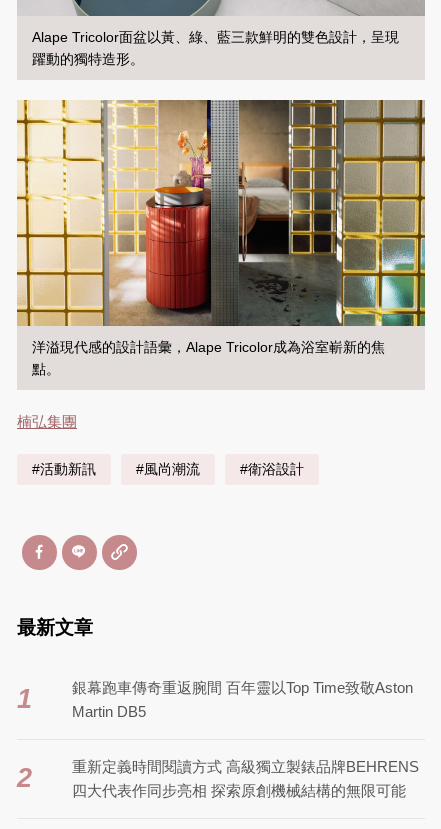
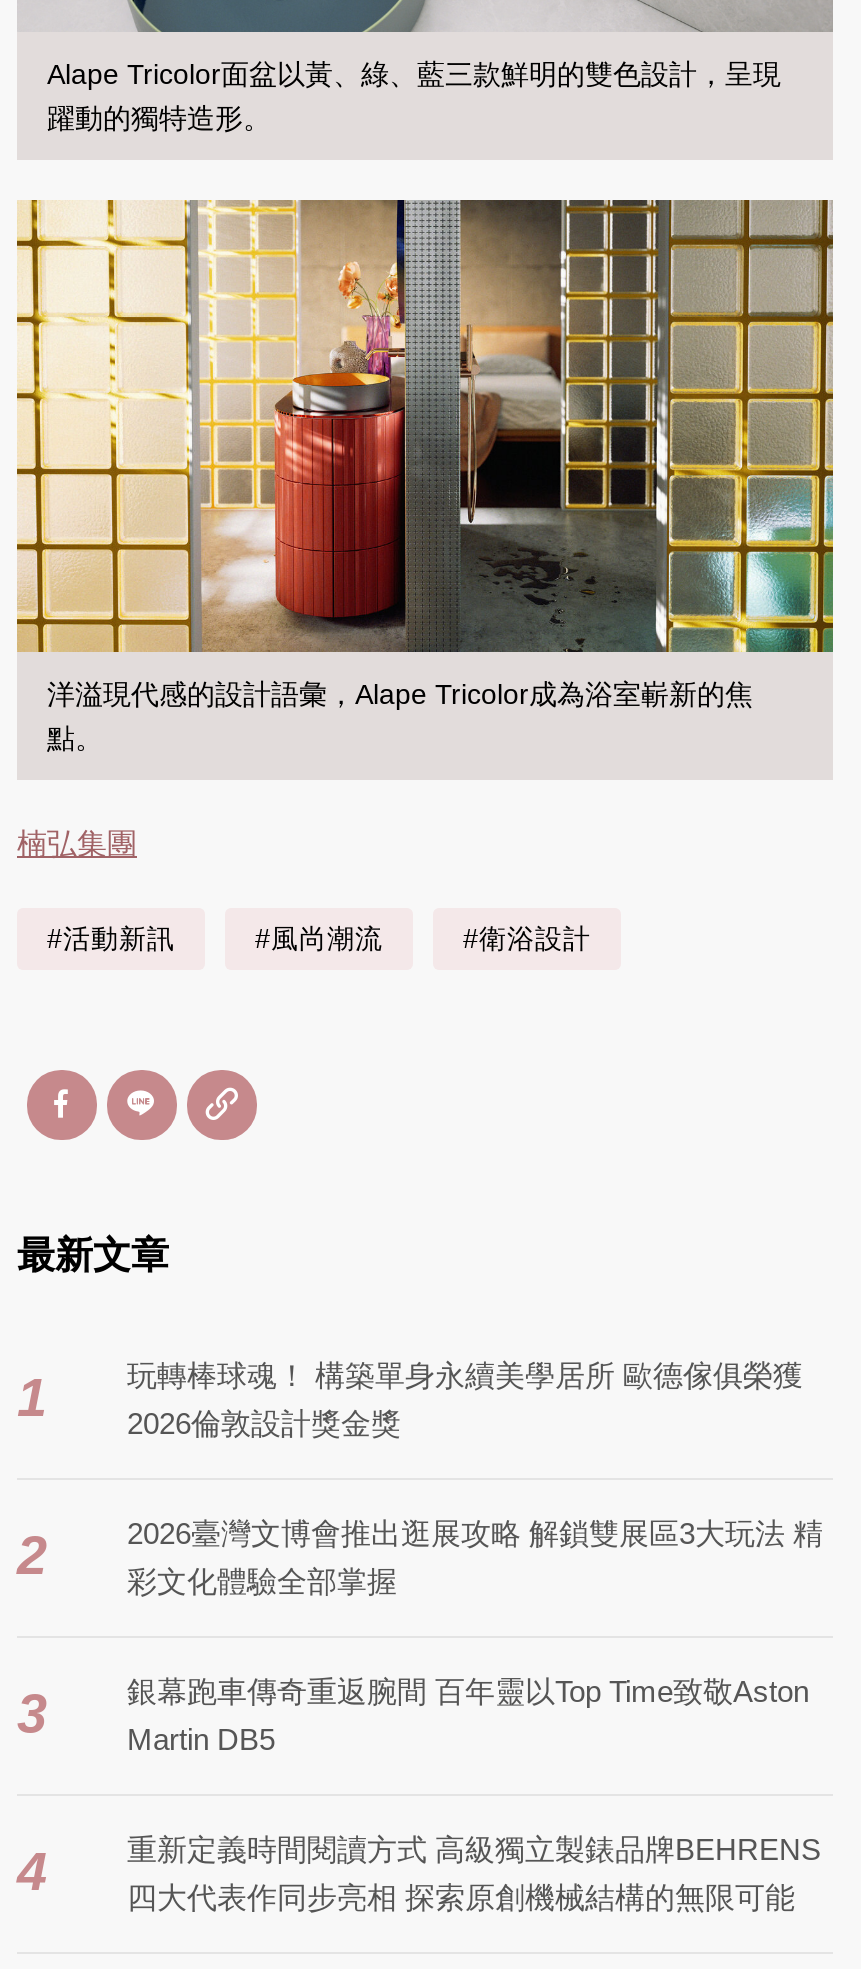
+ 玩轉棒球魂！ 構築單身永續美學居所 歐德傢俱榮獲
+ 2026倫敦設計獎金獎
+ 2
+ 2026臺灣文博會推出逛展攻略 解鎖雙展區3大玩法 精
+ 彩文化體驗全部掌握
+ 3

- 2
+ 4
